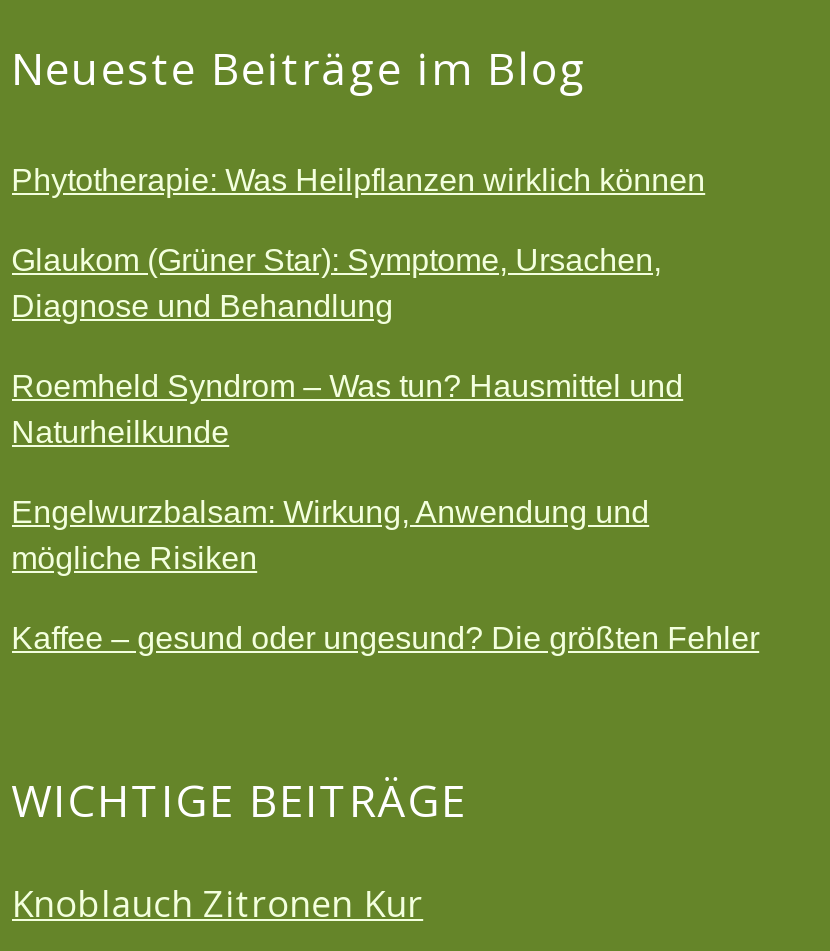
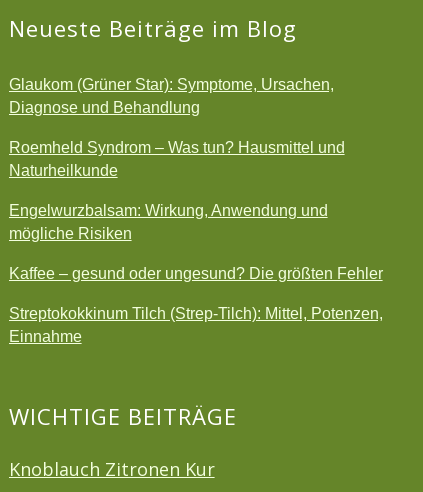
- Phytotherapie: Was Heilpflanzen wirklich können

moved up: Glaukom (Grüner Star): Symptome, Ursachen, | Diagnose und Behandlung | Roemheld Syndrom – Was tun? Hausmittel und | Naturheilkunde | Engelwurzbalsam: Wirkung, Anwendung und | mögliche Risiken | Kaffee – gesund oder ungesund? Die größten Fehler

+ Streptokokkinum Tilch (Strep-Tilch): Mittel, Potenzen,
+ Einnahme
